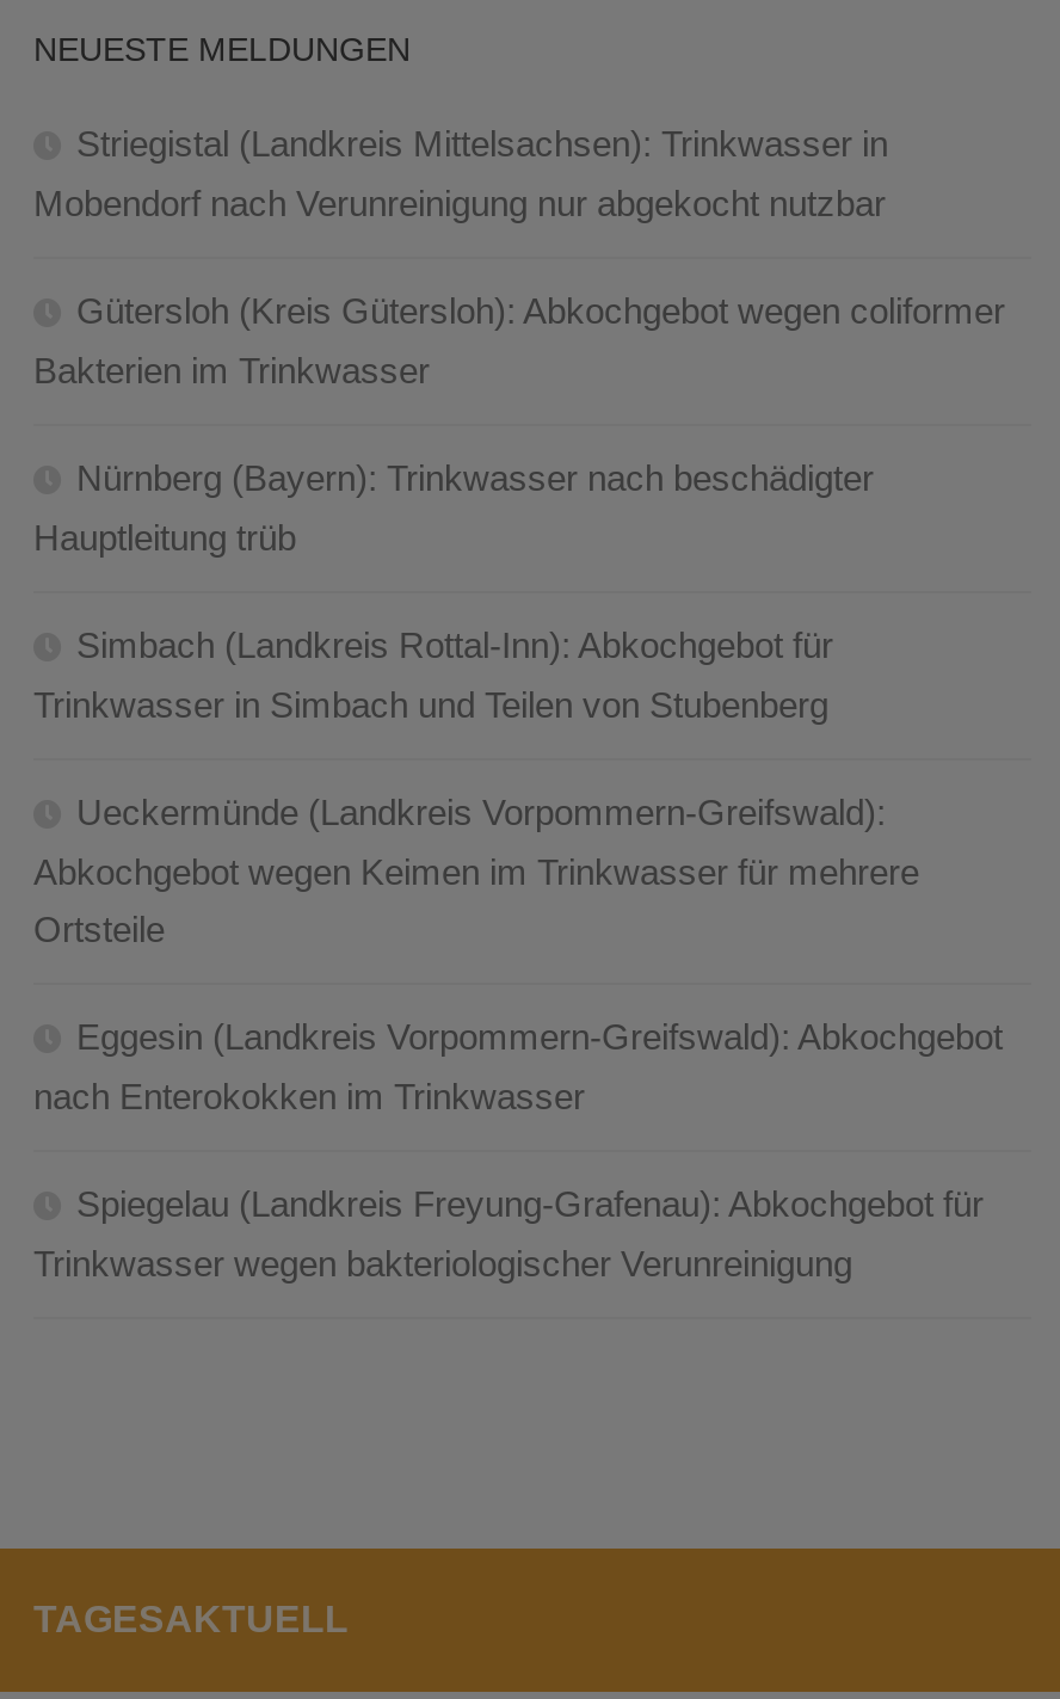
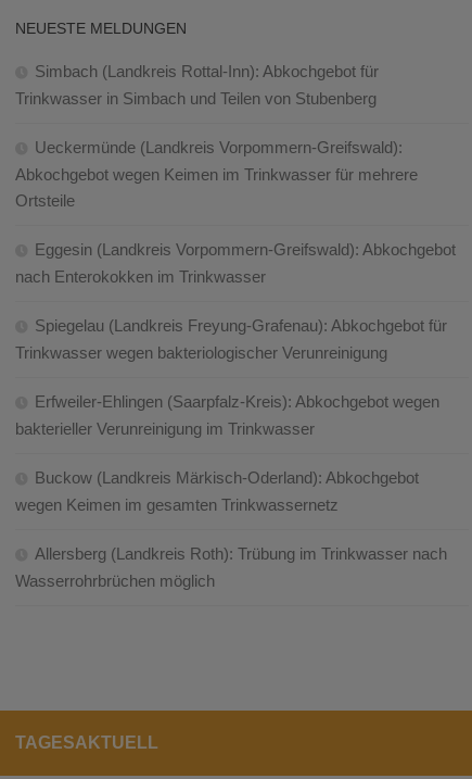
- Striegistal (Landkreis Mittelsachsen): Trinkwasser in
- Mobendorf nach Verunreinigung nur abgekocht nutzbar
- Gütersloh (Kreis Gütersloh): Abkochgebot wegen coliformer
- Bakterien im Trinkwasser
- Nürnberg (Bayern): Trinkwasser nach beschädigter
- Hauptleitung trüb

moved up: Simbach (Landkreis Rottal-Inn): Abkochgebot für | Trinkwasser in Simbach und Teilen von Stubenberg | Ueckermünde (Landkreis Vorpommern-Greifswald): | ... | Spiegelau (Landkreis Freyung-Grafenau): Abkochgebot für | Trinkwasser wegen bakteriologischer Verunreinigung

+ Erfweiler-Ehlingen (Saarpfalz-Kreis): Abkochgebot wegen
+ bakterieller Verunreinigung im Trinkwasser
+ Buckow (Landkreis Märkisch-Oderland): Abkochgebot
+ wegen Keimen im gesamten Trinkwassernetz
+ Allersberg (Landkreis Roth): Trübung im Trinkwasser nach
+ Wasserrohrbrüchen möglich
